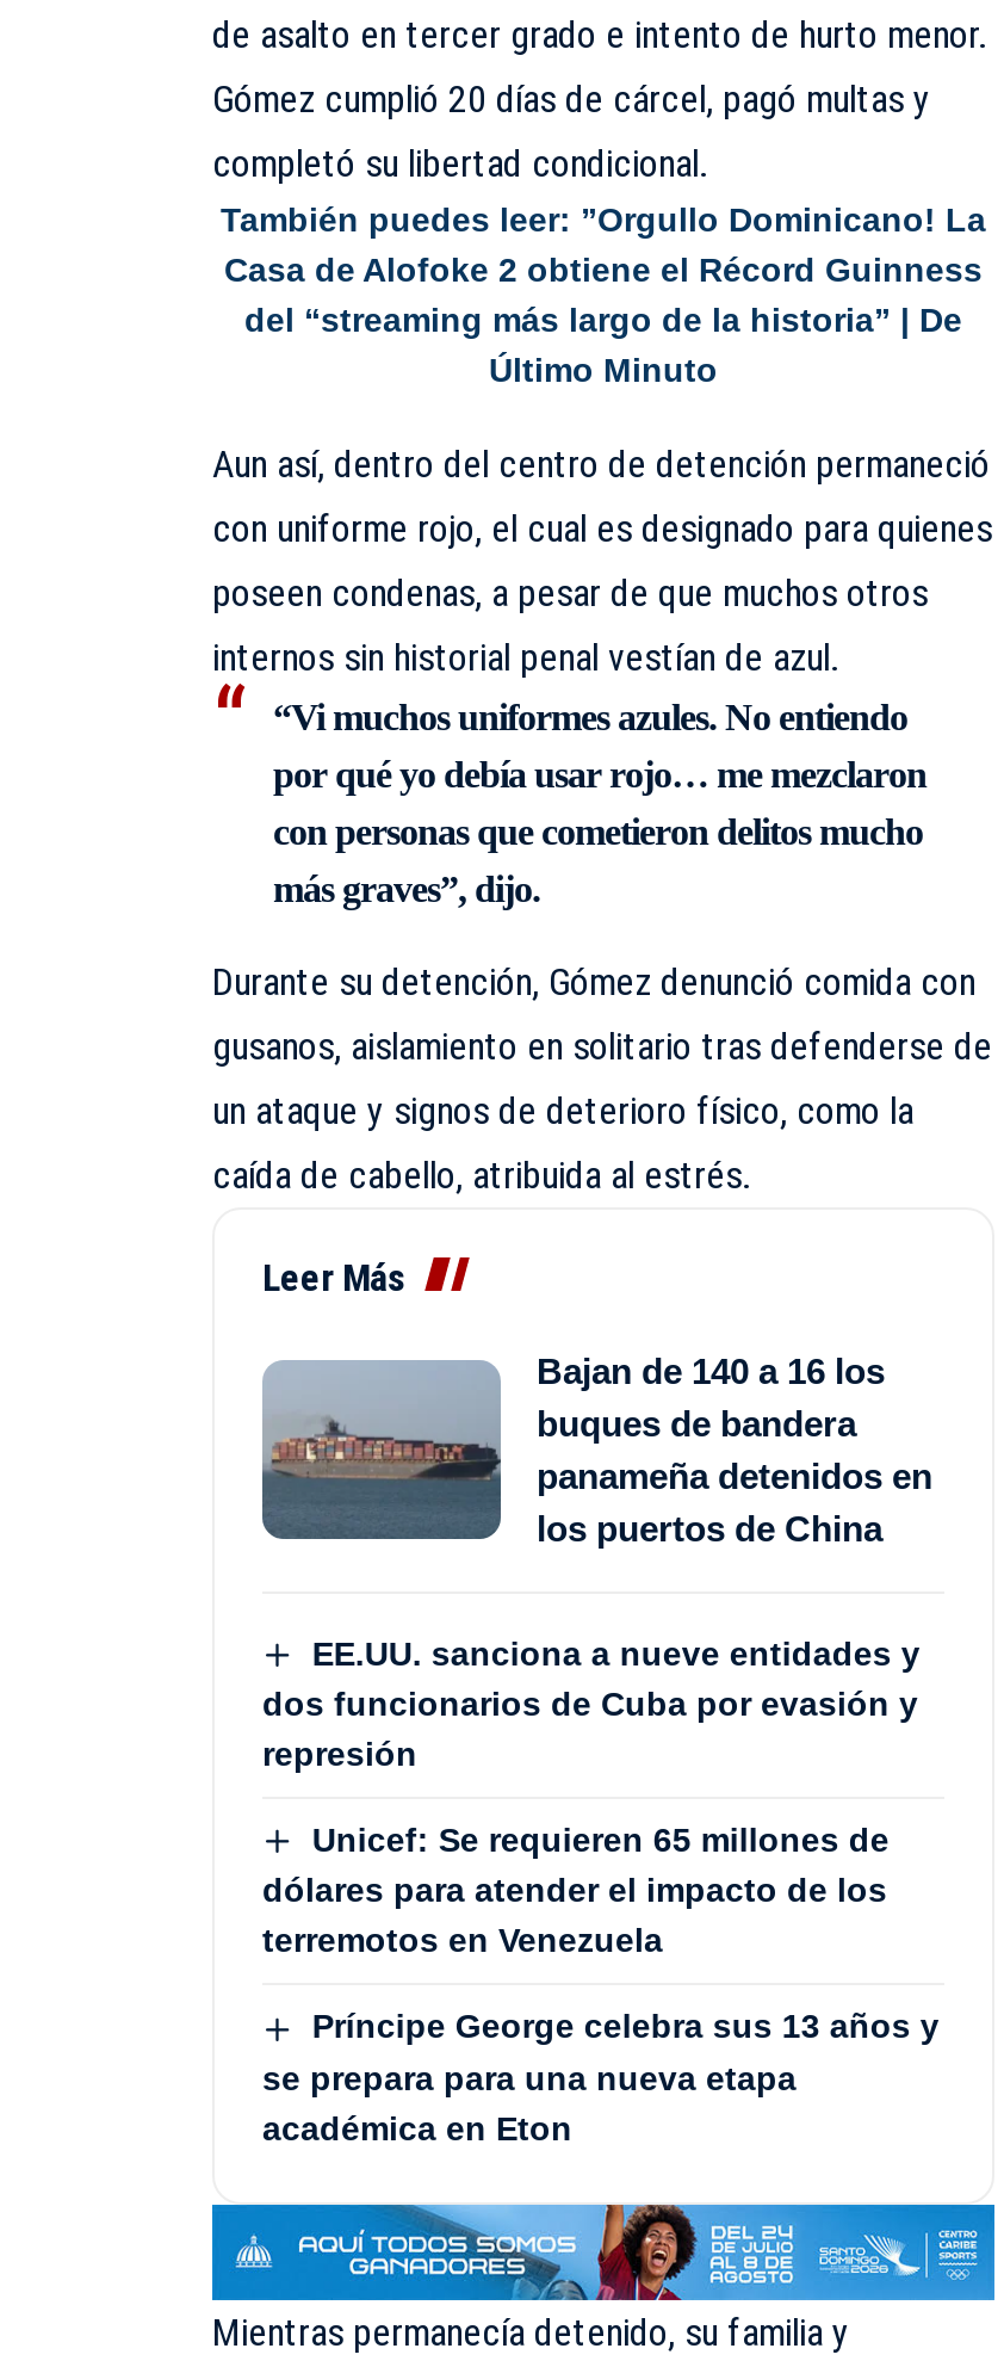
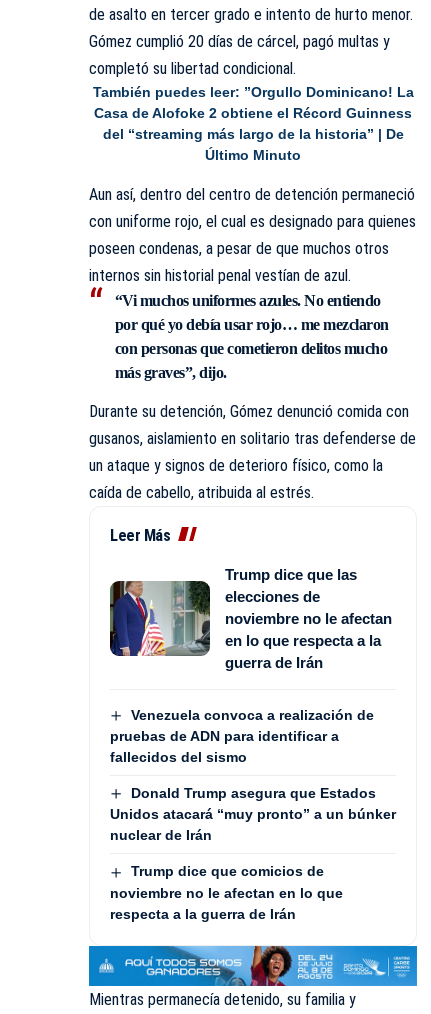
- [image]
- Bajan de 140 a 16 los
- buques de bandera
- panameña detenidos en
- los puertos de China
+ [image]
+ Trump dice que las
+ elecciones de
+ noviembre no le afectan
+ en lo que respecta a la
+ guerra de Irán

- EE.UU. sanciona a nueve entidades y
- dos funcionarios de Cuba por evasión y
- represión
+ Venezuela convoca a realización de
+ pruebas de ADN para identificar a
+ fallecidos del sismo

- Unicef: Se requieren 65 millones de
- dólares para atender el impacto de los
- terremotos en Venezuela
+ Donald Trump asegura que Estados
+ Unidos atacará “muy pronto” a un búnker
+ nuclear de Irán

- Príncipe George celebra sus 13 años y
- se prepara para una nueva etapa
- académica en Eton
+ Trump dice que comicios de
+ noviembre no le afectan en lo que
+ respecta a la guerra de Irán
